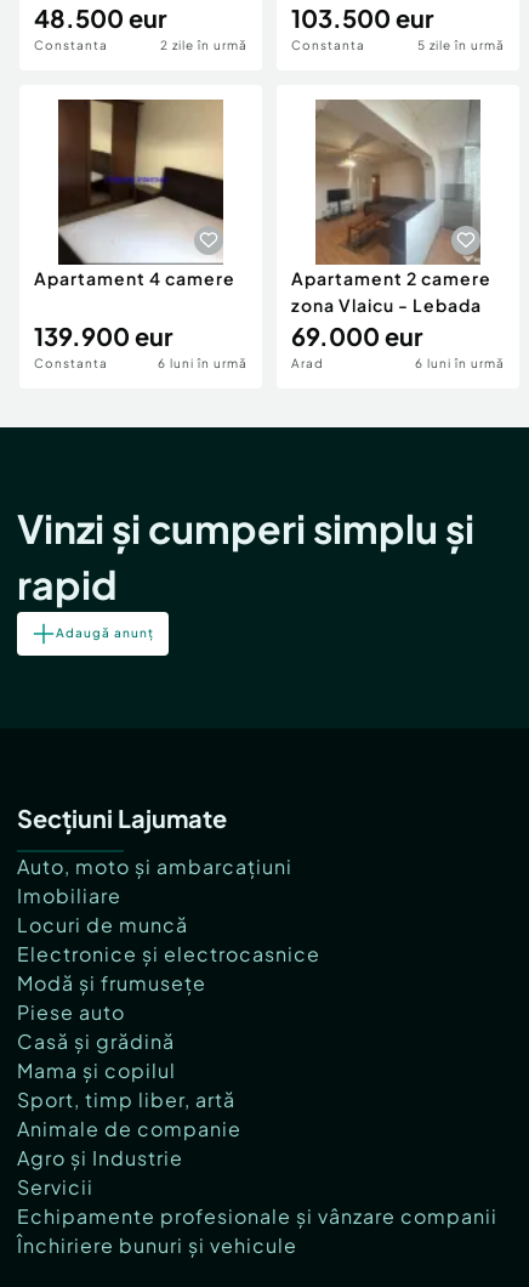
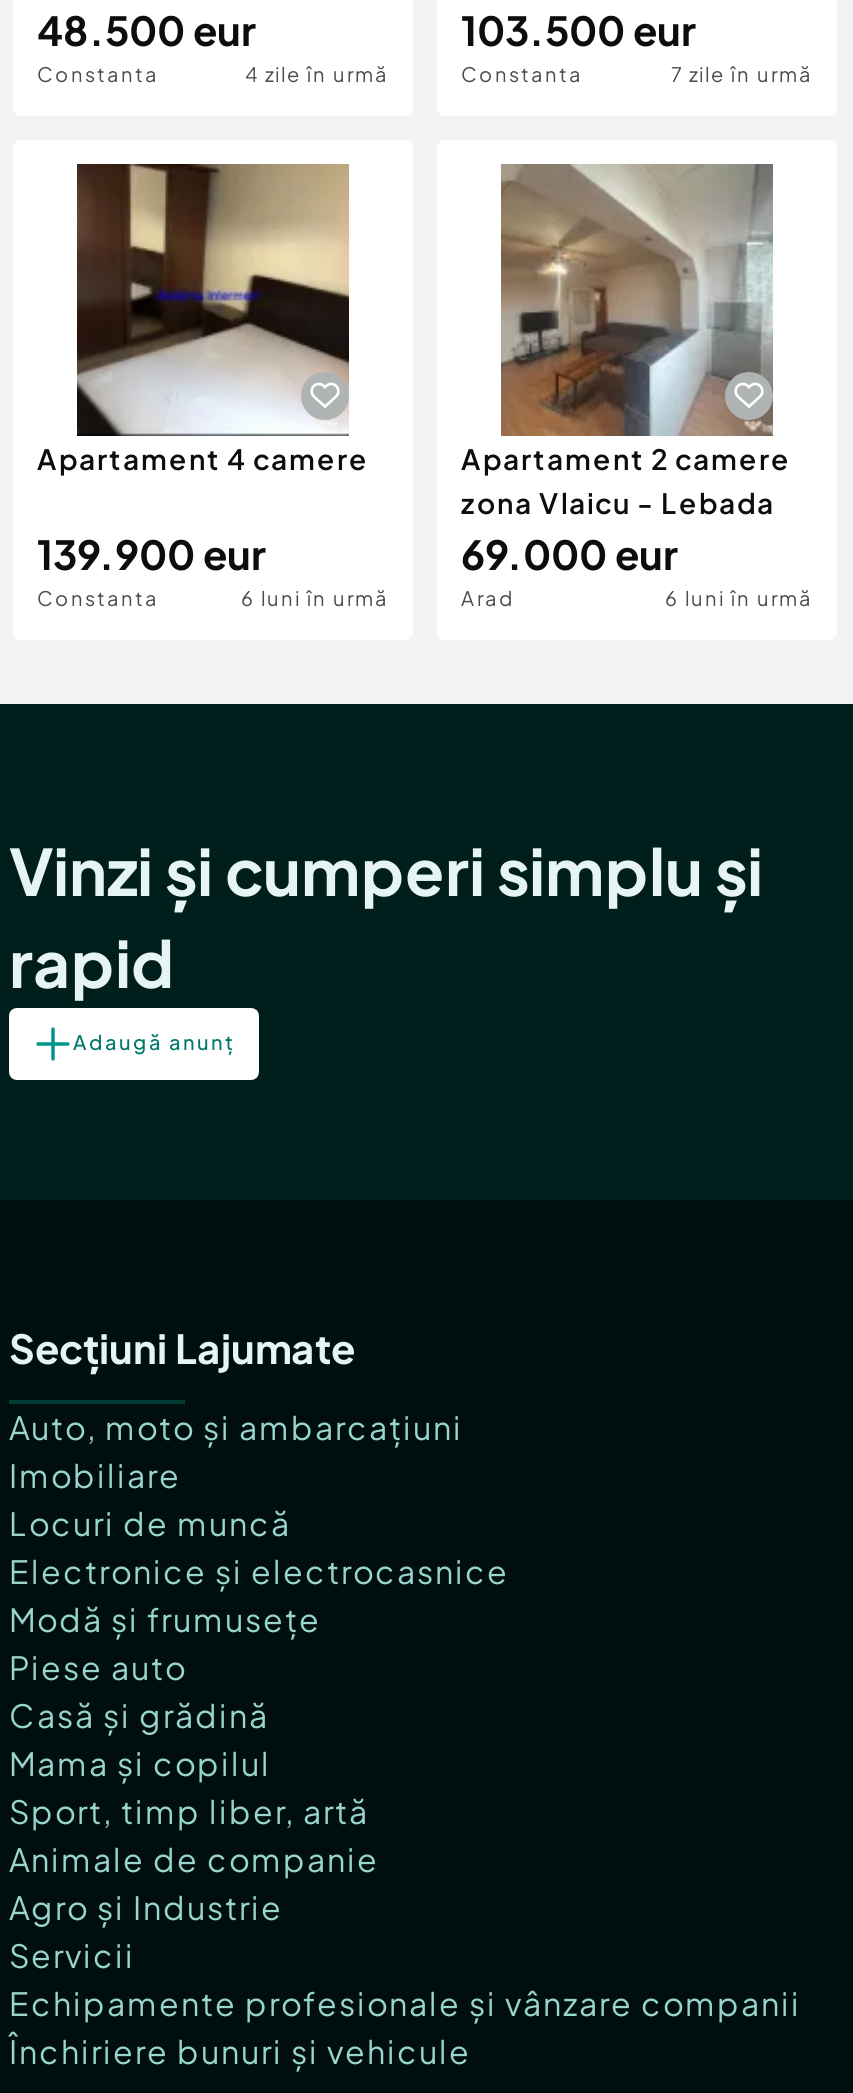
- 2 zile în urmă
+ 4 zile în urmă

- 5 zile în urmă
+ 7 zile în urmă
